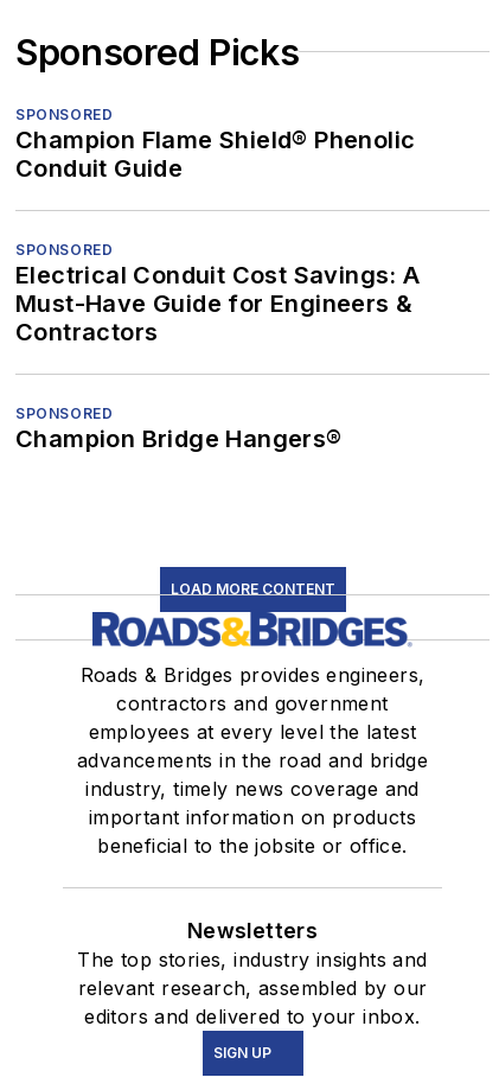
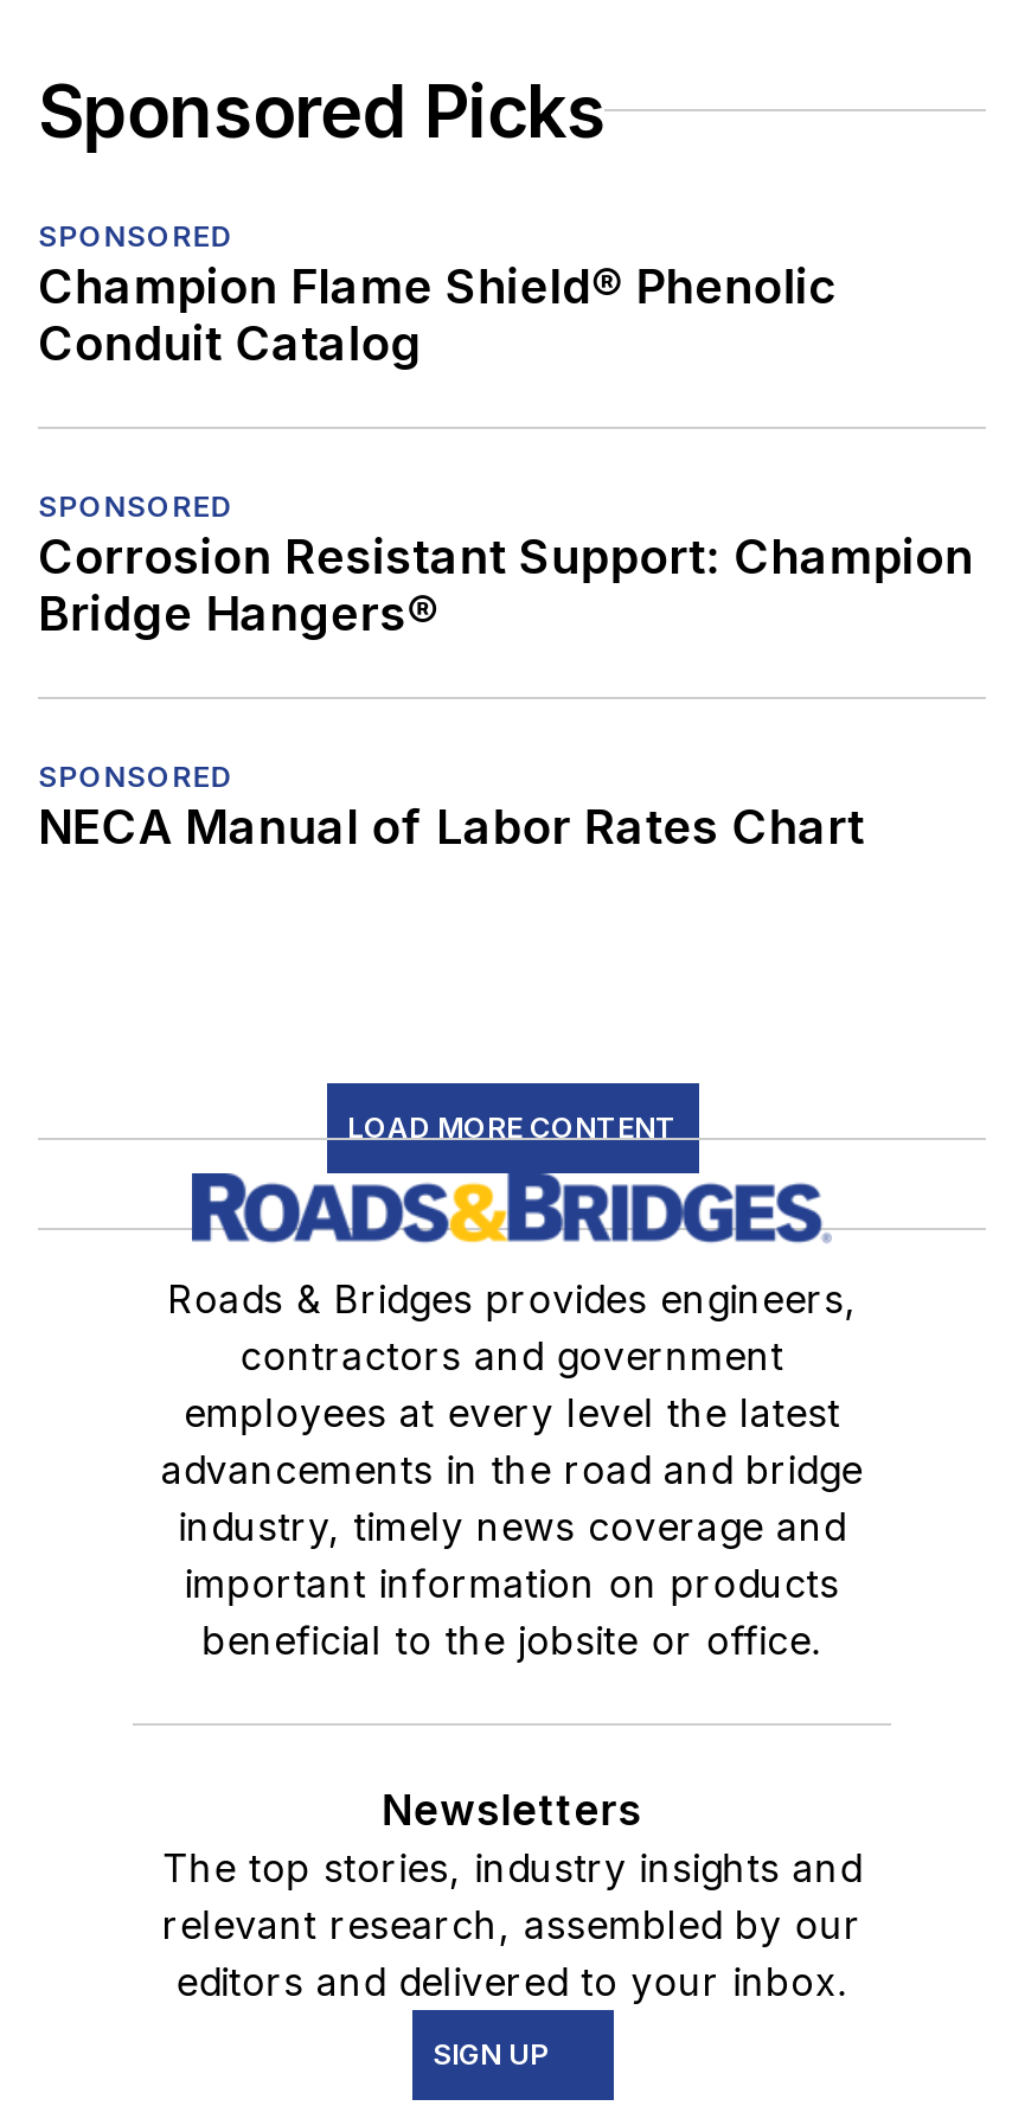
- Conduit Guide
+ Conduit Catalog

- Electrical Conduit Cost Savings: A
- Must-Have Guide for Engineers &
- Contractors
+ Corrosion Resistant Support: Champion
+ Bridge Hangers®

- Champion Bridge Hangers®
+ NECA Manual of Labor Rates Chart
